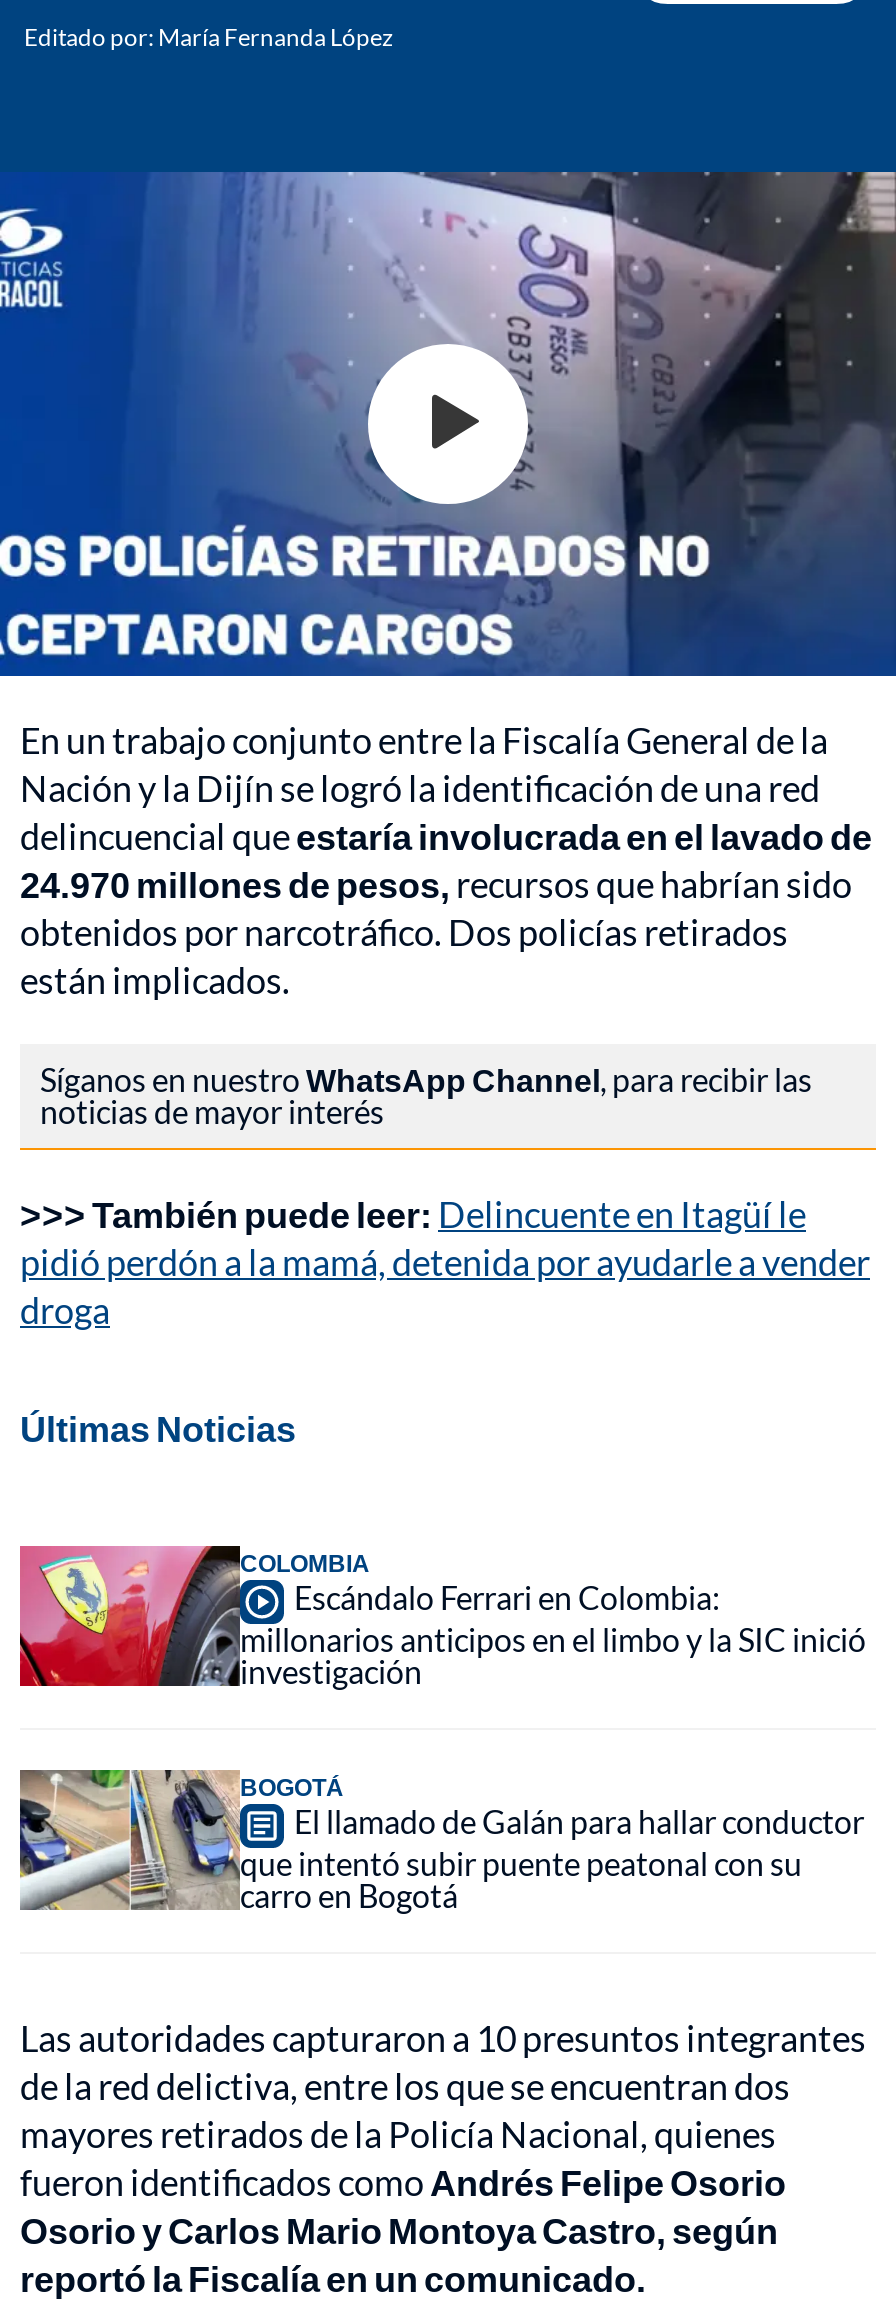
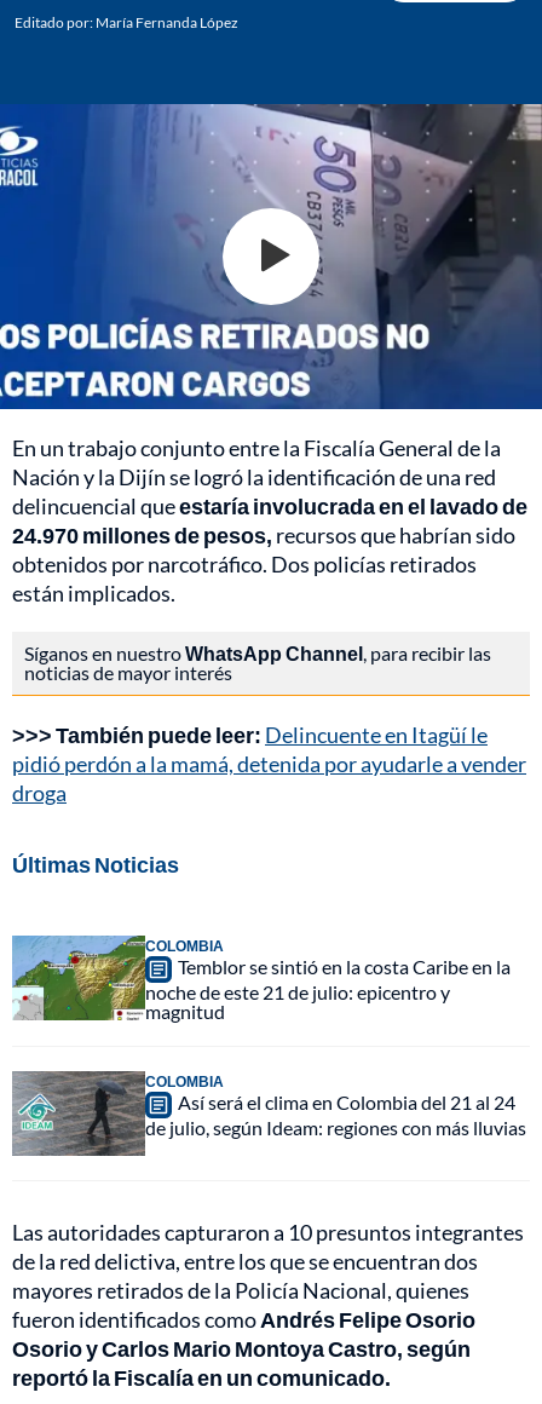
- [image]
- Escándalo Ferrari en Colombia:
- millonarios anticipos en el limbo y la SIC inició
- investigación
+ [image]
+ Temblor se sintió en la costa Caribe en la
+ noche de este 21 de julio: epicentro y
+ magnitud

- [image]
- BOGOTÁ
- El llamado de Galán para hallar conductor
- que intentó subir puente peatonal con su
- carro en Bogotá
+ [image]
+ COLOMBIA
+ Así será el clima en Colombia del 21 al 24
+ de julio, según Ideam: regiones con más lluvias
